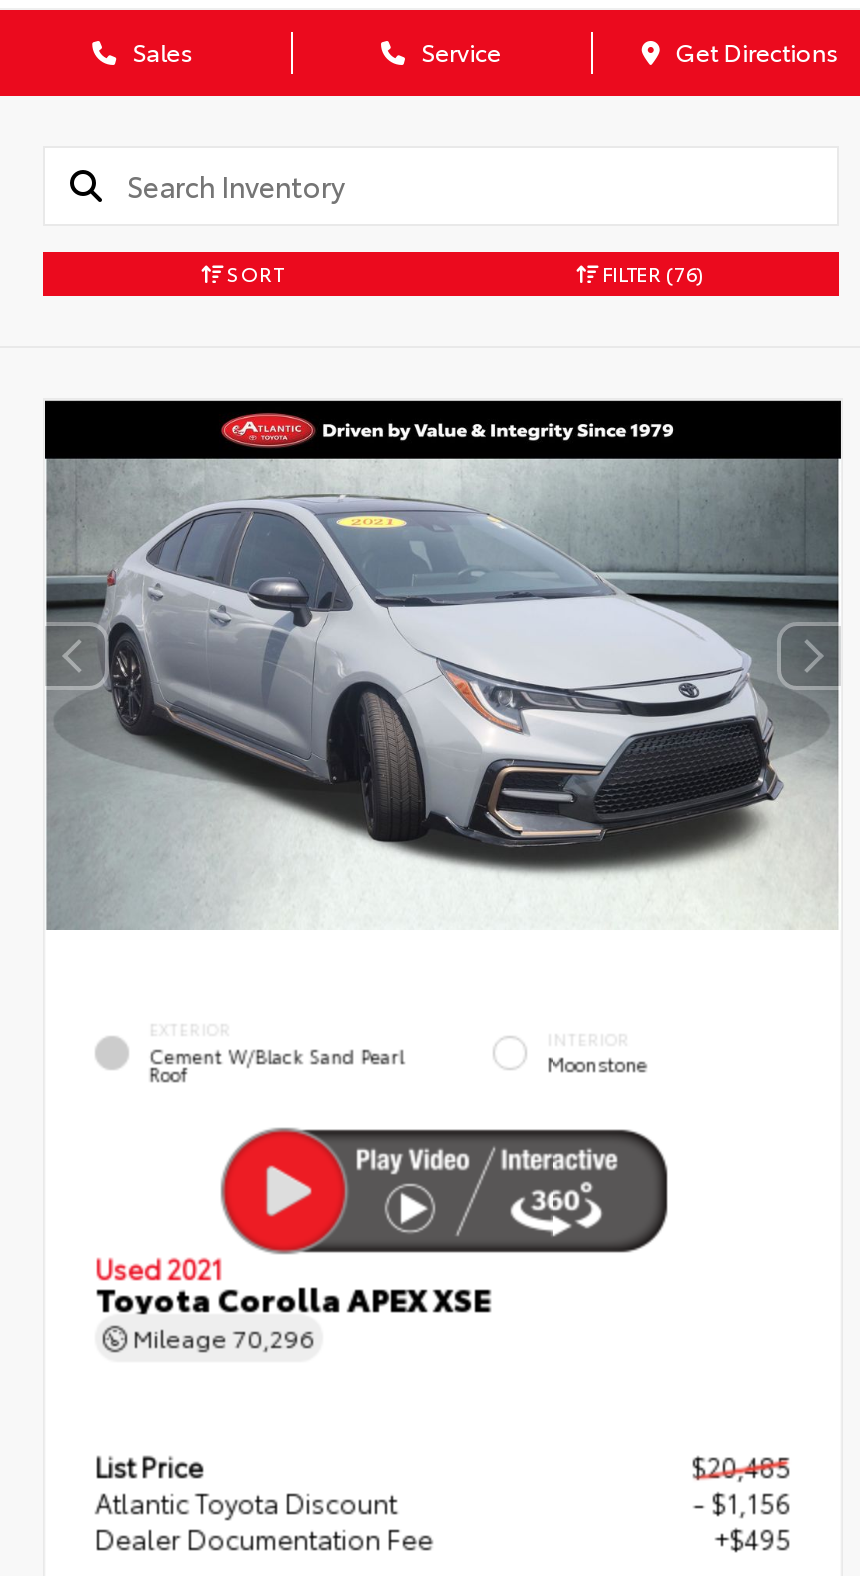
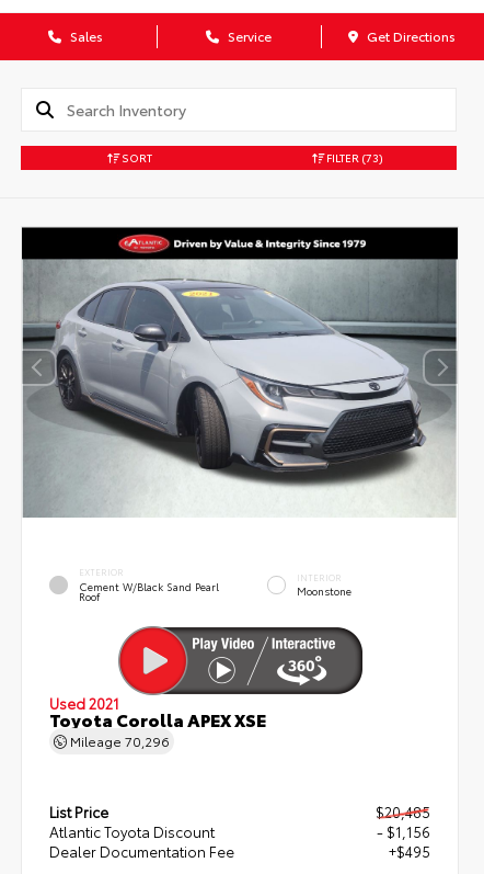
- FILTER (76)
+ FILTER (73)
